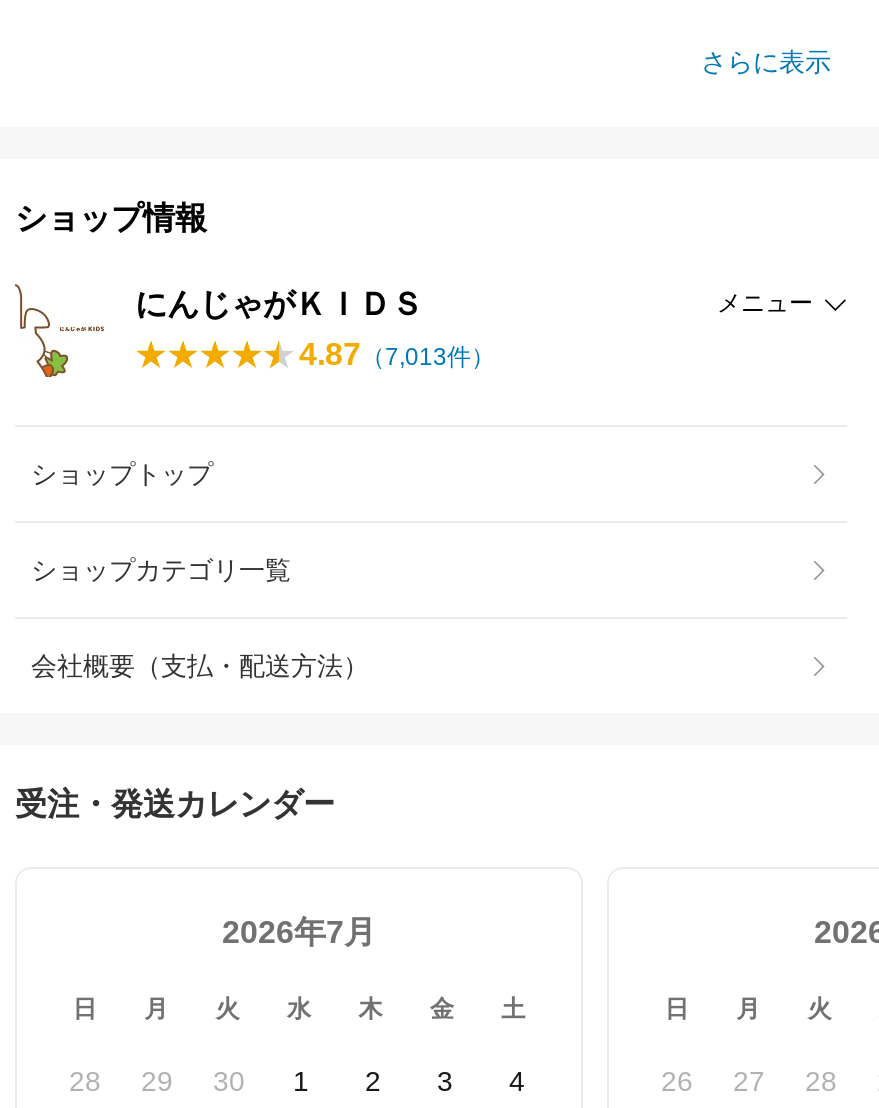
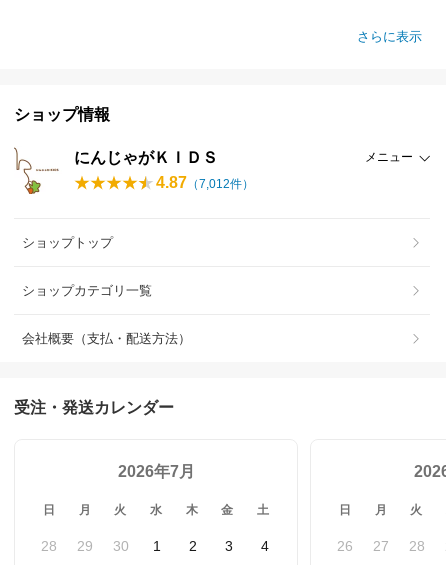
- 4.87（7,013件）
+ 4.87（7,012件）
